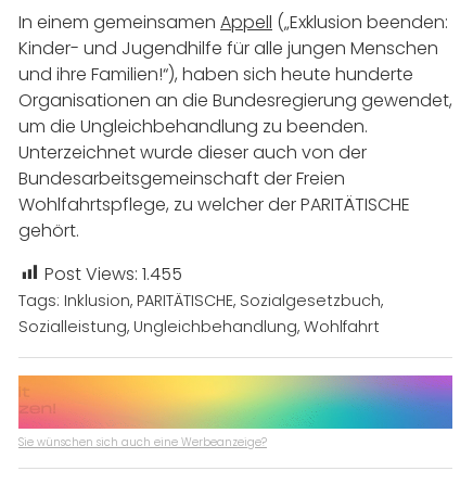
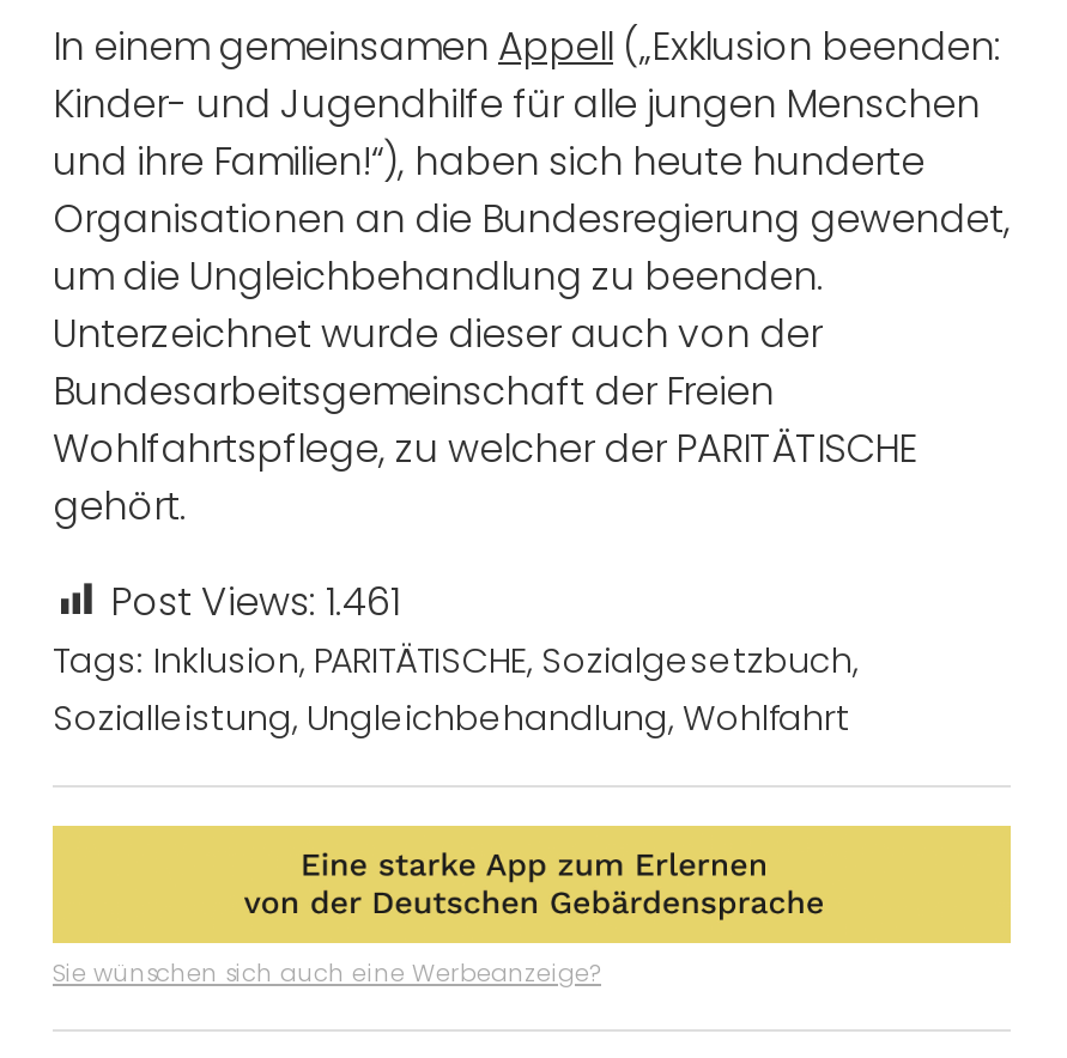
- Post Views: 1.455
+ Post Views: 1.461

- [image]
+ [image]
